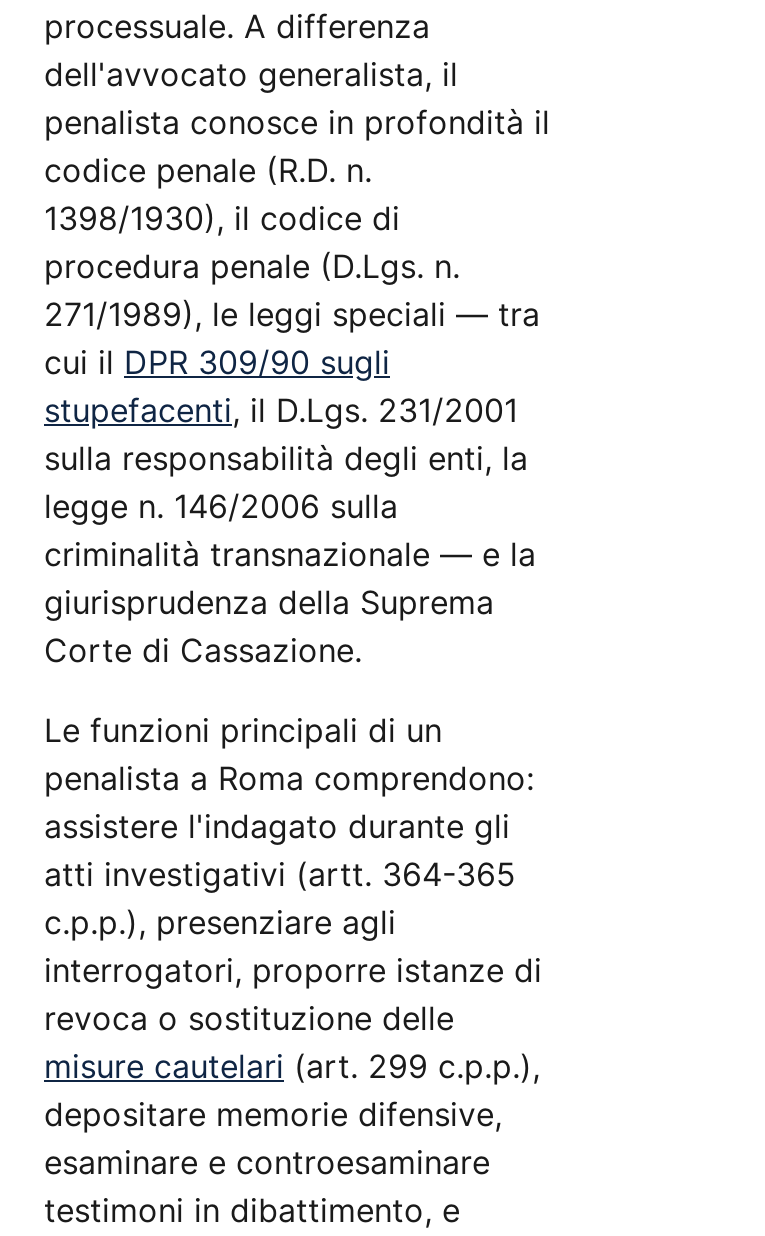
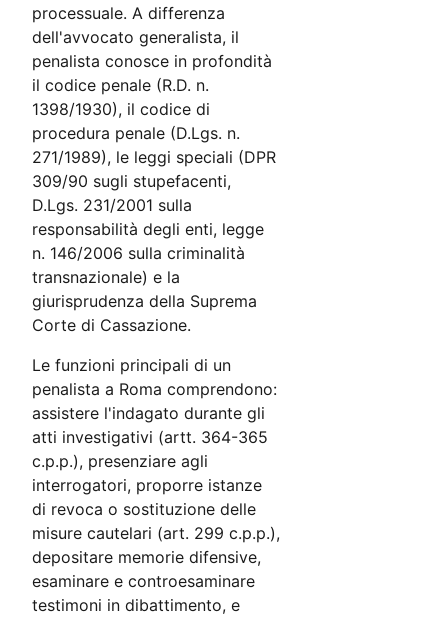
- 271/1989), le leggi speciali — tra
- cui il DPR 309/90 sugli
- stupefacenti, il D.Lgs. 231/2001
- sulla responsabilità degli enti, la
- legge n. 146/2006 sulla
- criminalità transnazionale — e la
+ 271/1989), le leggi speciali (DPR
+ 309/90 sugli stupefacenti,
+ D.Lgs. 231/2001 sulla
+ responsabilità degli enti, legge
+ n. 146/2006 sulla criminalità
+ transnazionale) e la
